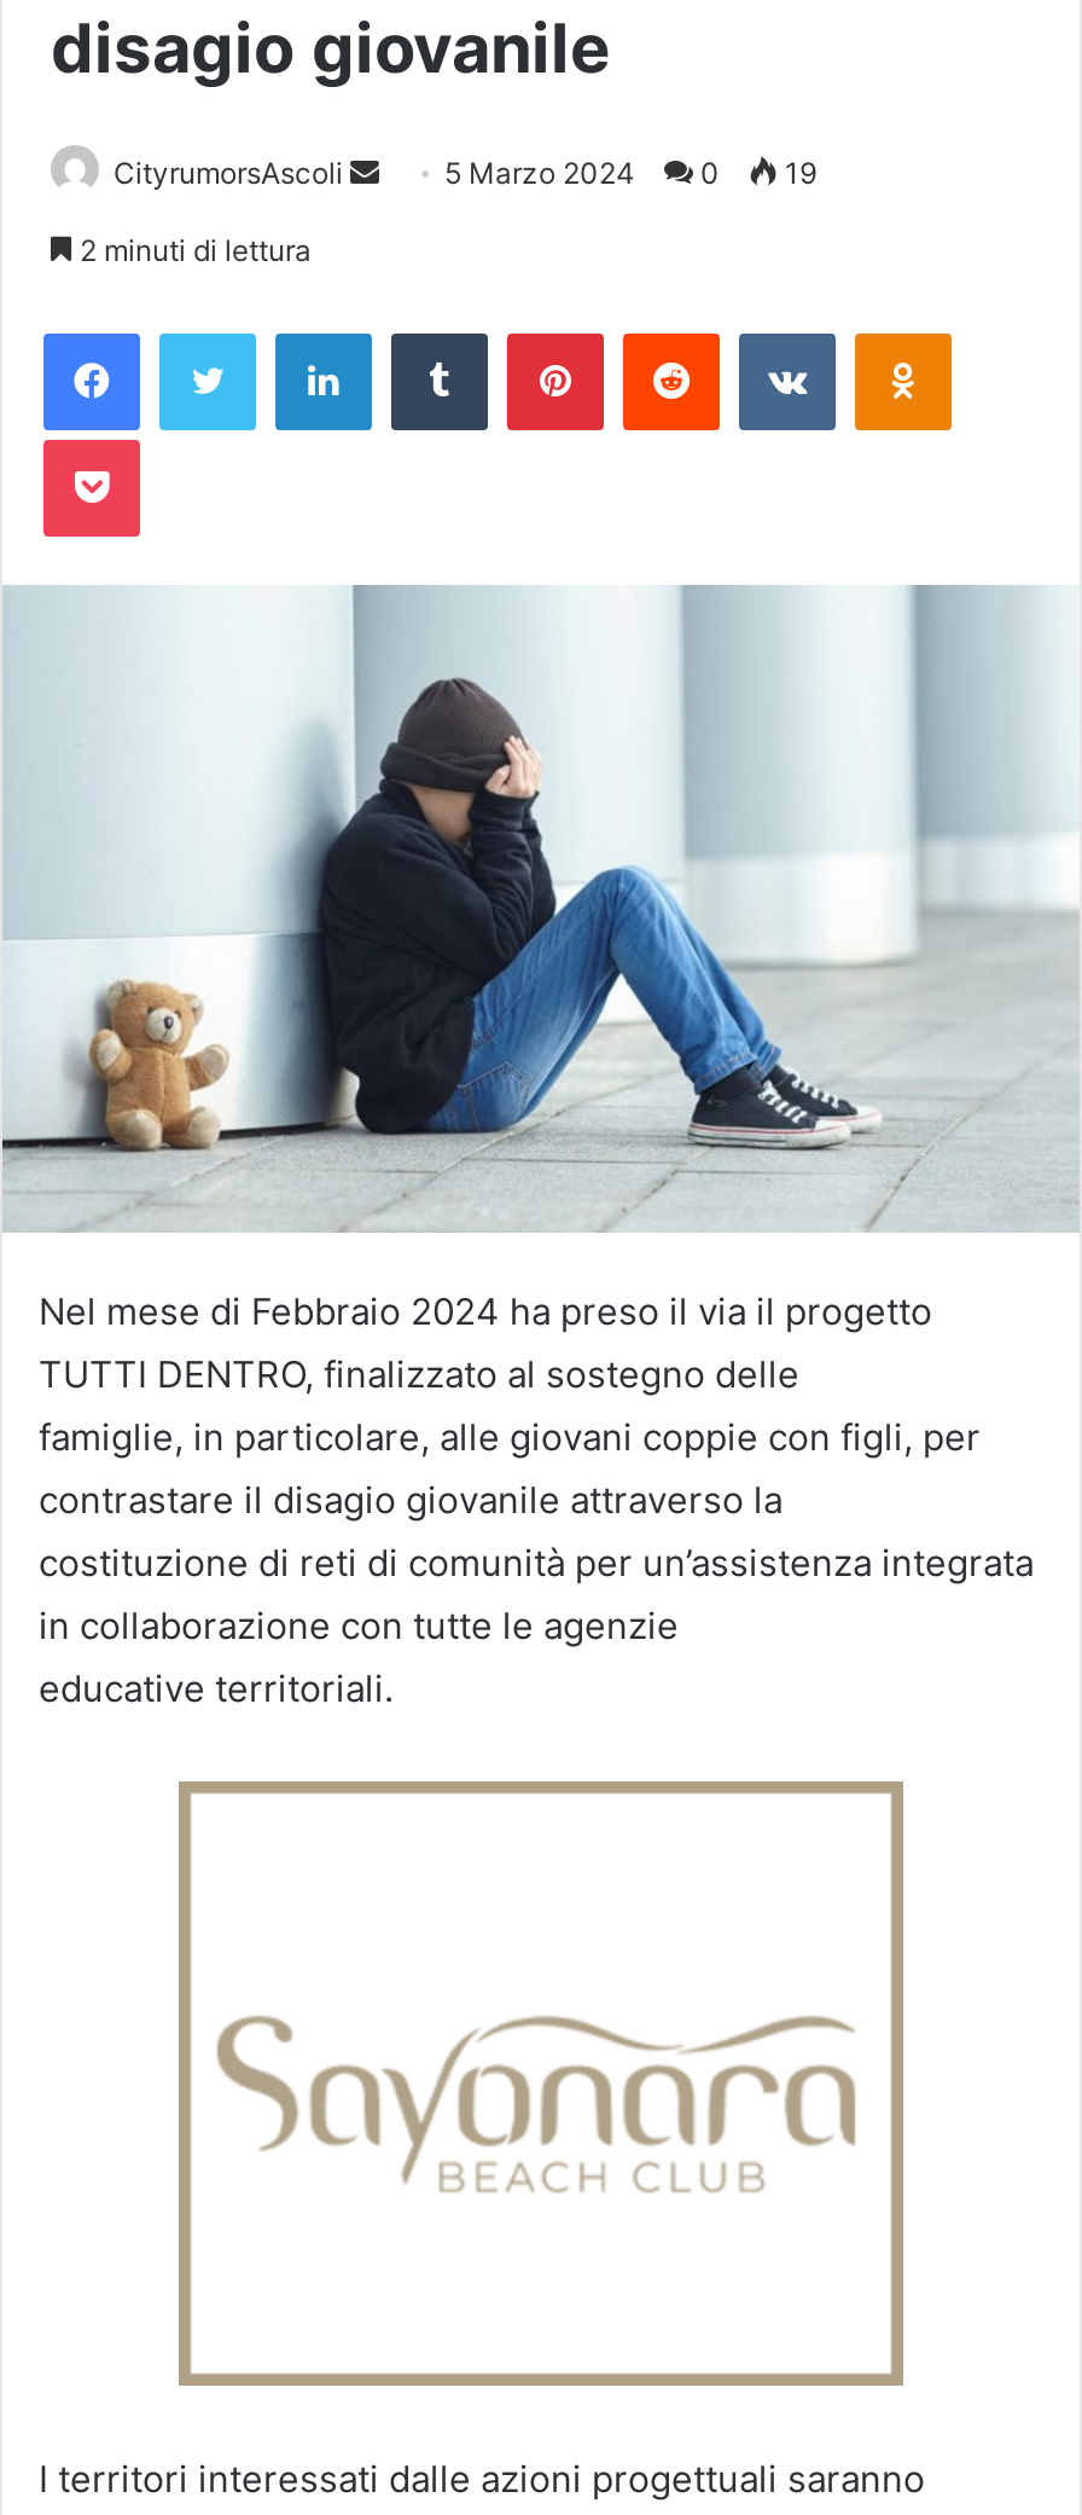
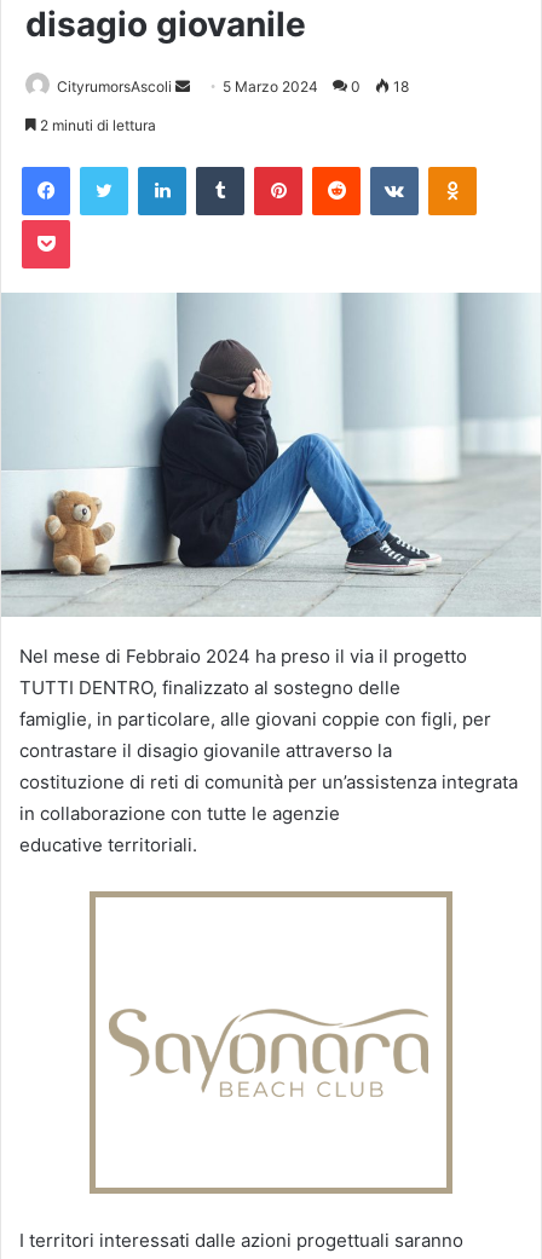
- 19
+ 18
